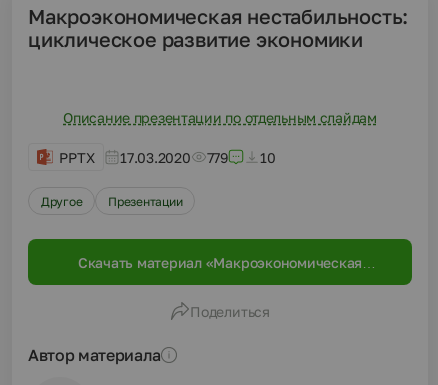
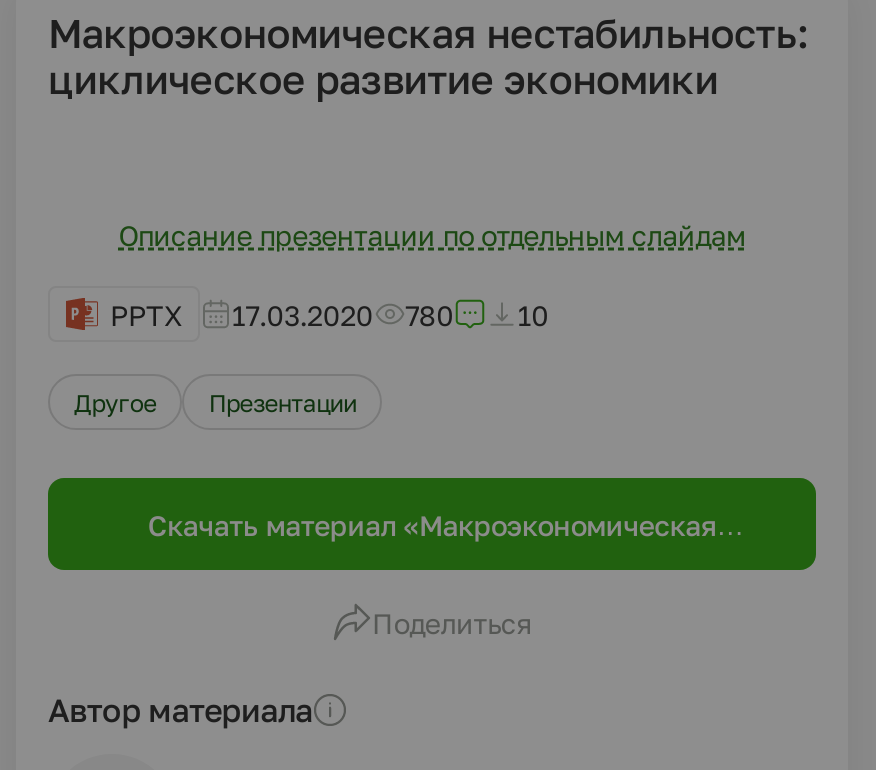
- PPTX 17.03.2020 779 10
+ PPTX 17.03.2020 780 10
